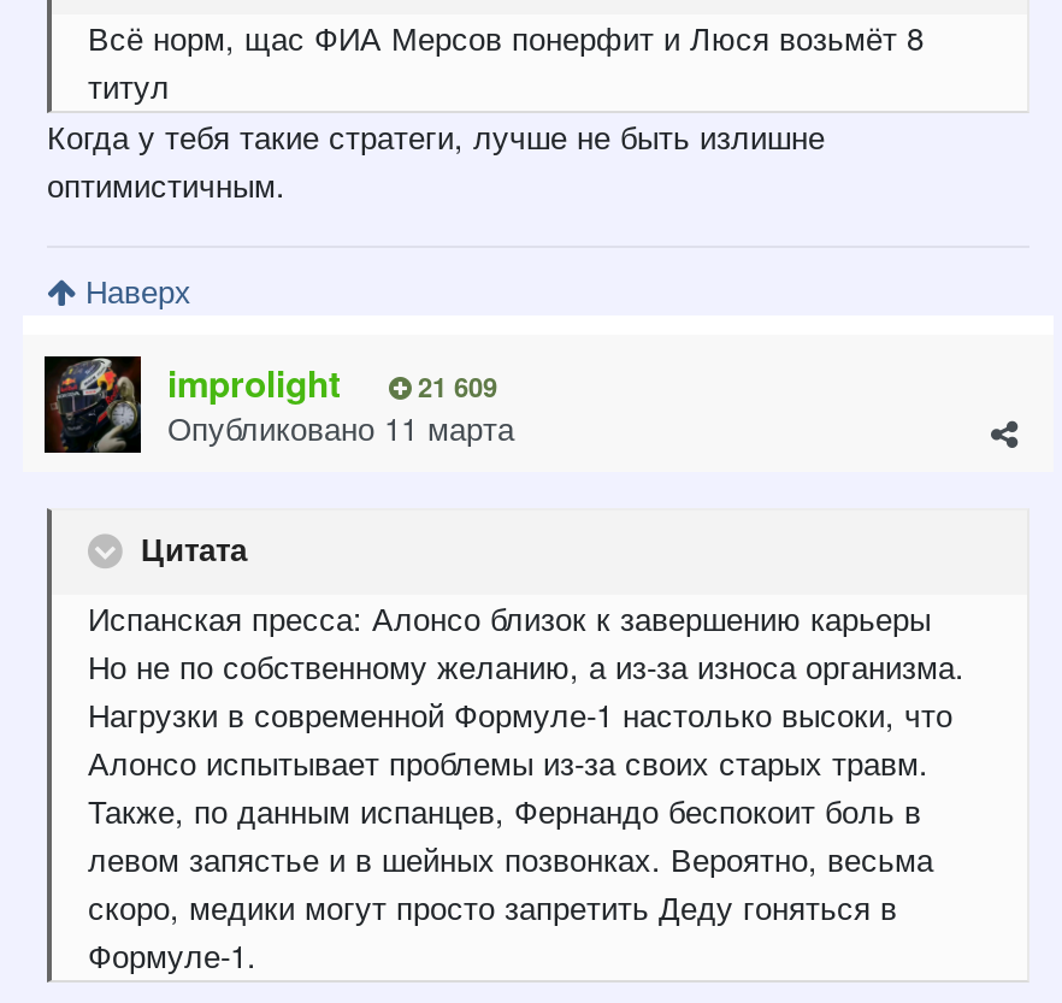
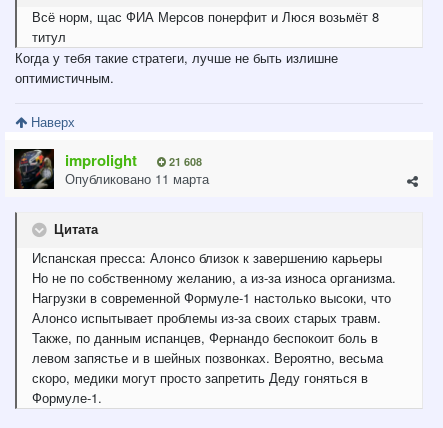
- improlight 21 609
+ improlight 21 608
